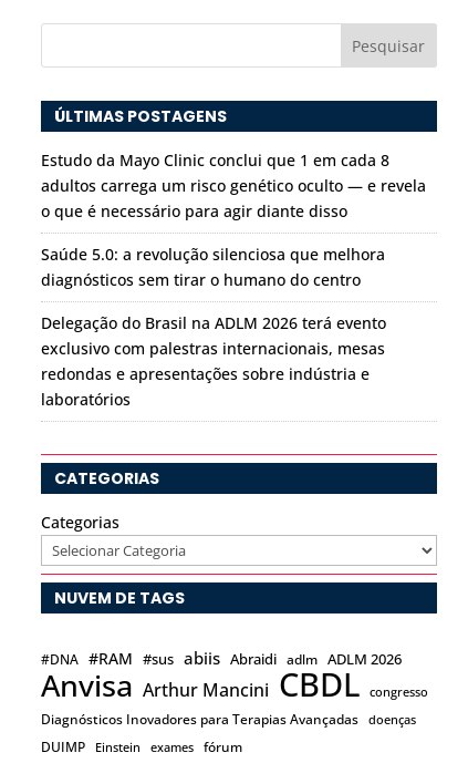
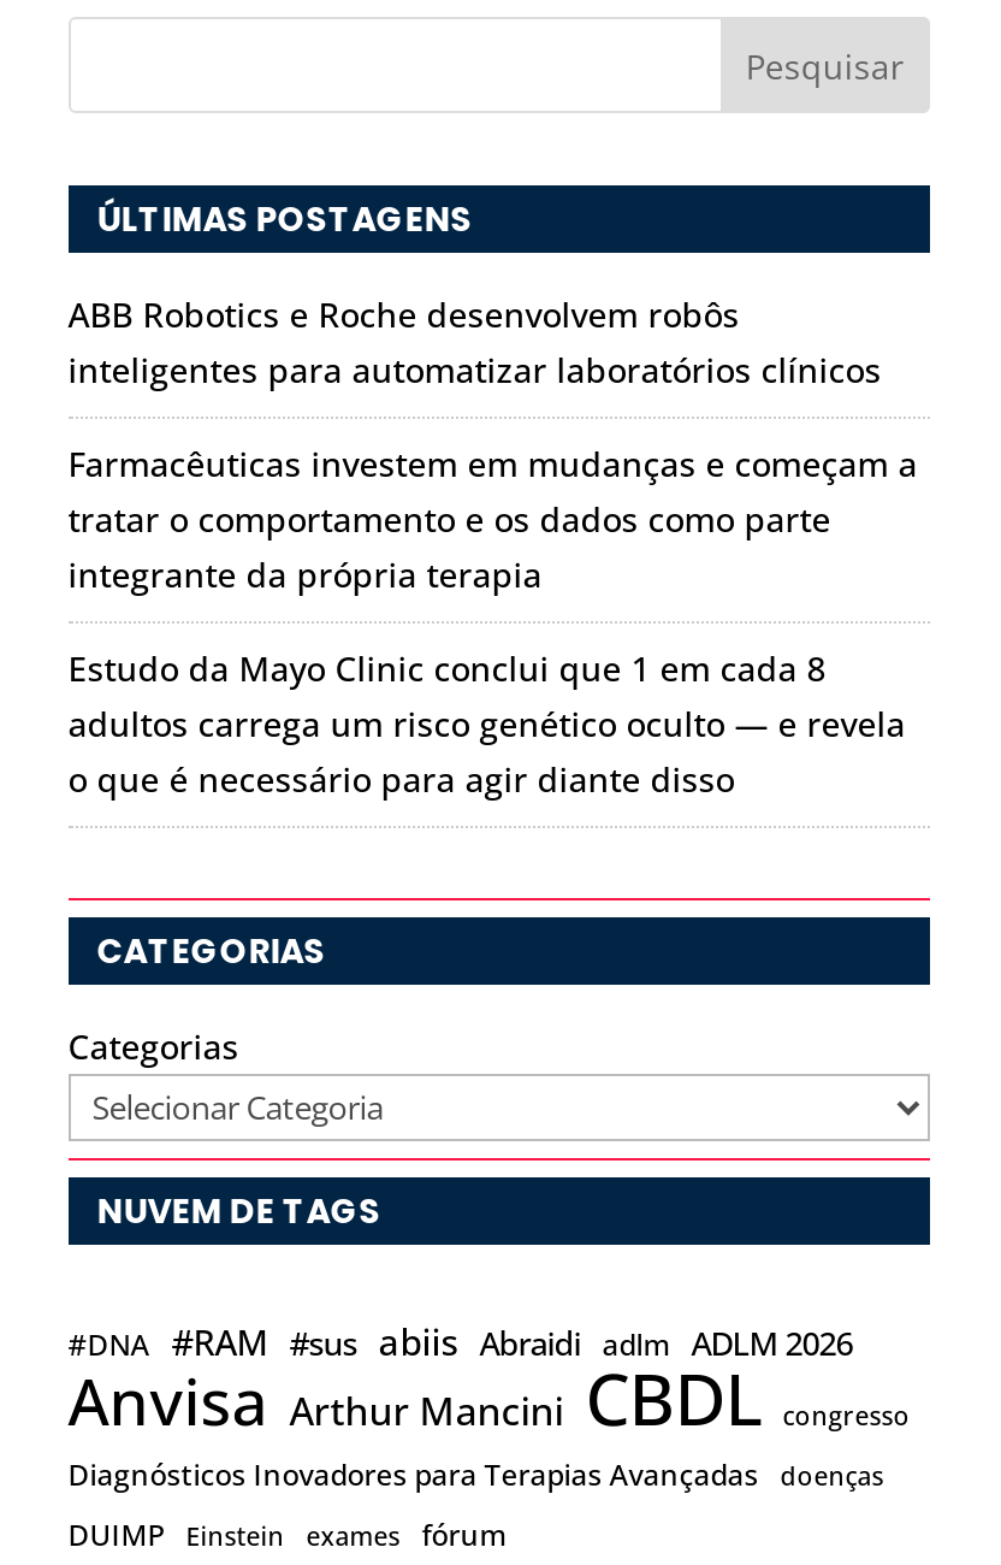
+ ABB Robotics e Roche desenvolvem robôs
+ inteligentes para automatizar laboratórios clínicos
+ Farmacêuticas investem em mudanças e começam a
+ tratar o comportamento e os dados como parte
+ integrante da própria terapia

moved down: Estudo da Mayo Clinic conclui que 1 em cada 8 | adultos carrega um risco genético oculto — e revela | o que é necessário para agir diante disso

- Saúde 5.0: a revolução silenciosa que melhora
- diagnósticos sem tirar o humano do centro
- Delegação do Brasil na ADLM 2026 terá evento
- exclusivo com palestras internacionais, mesas
- redondas e apresentações sobre indústria e
- laboratórios
